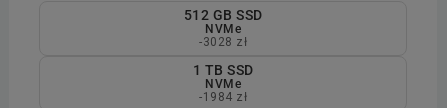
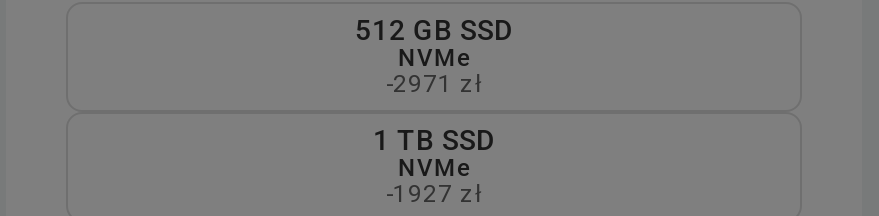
- -3028 zł
+ -2971 zł

- -1984 zł
+ -1927 zł
